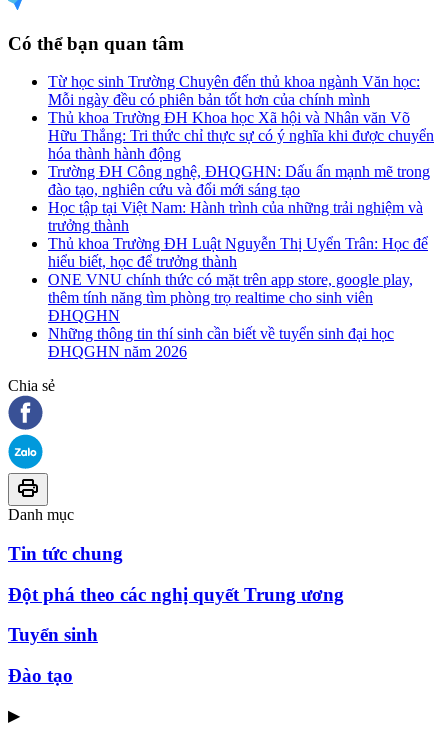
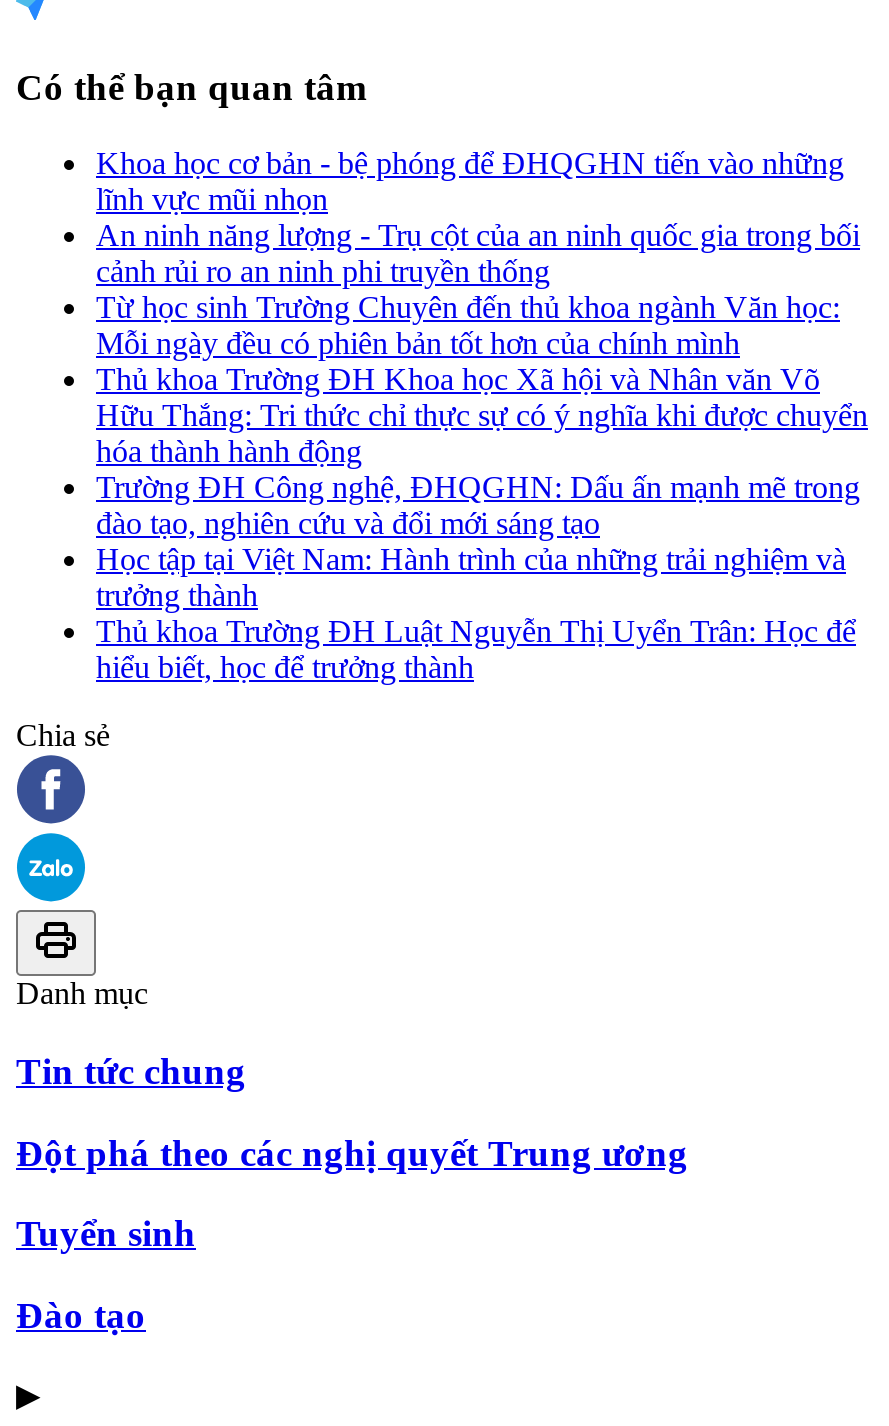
+ Khoa học cơ bản - bệ phóng để ĐHQGHN tiến vào những
+ lĩnh vực mũi nhọn
+ An ninh năng lượng - Trụ cột của an ninh quốc gia trong bối
+ cảnh rủi ro an ninh phi truyền thống

moved down: Từ học sinh Trường Chuyên đến thủ khoa ngành Văn học: | Mỗi ngày đều có phiên bản tốt hơn của chính mình | Thủ khoa Trường ĐH Khoa học Xã hội và Nhân văn Võ | ... | Thủ khoa Trường ĐH Luật Nguyễn Thị Uyển Trân: Học để | hiểu biết, học để trưởng thành

- ONE VNU chính thức có mặt trên app store, google play,
- thêm tính năng tìm phòng trọ realtime cho sinh viên
- ĐHQGHN
- Những thông tin thí sinh cần biết về tuyển sinh đại học
- ĐHQGHN năm 2026
